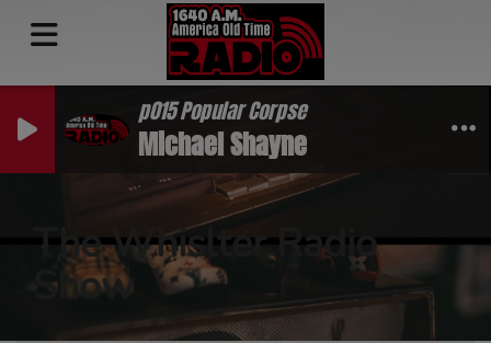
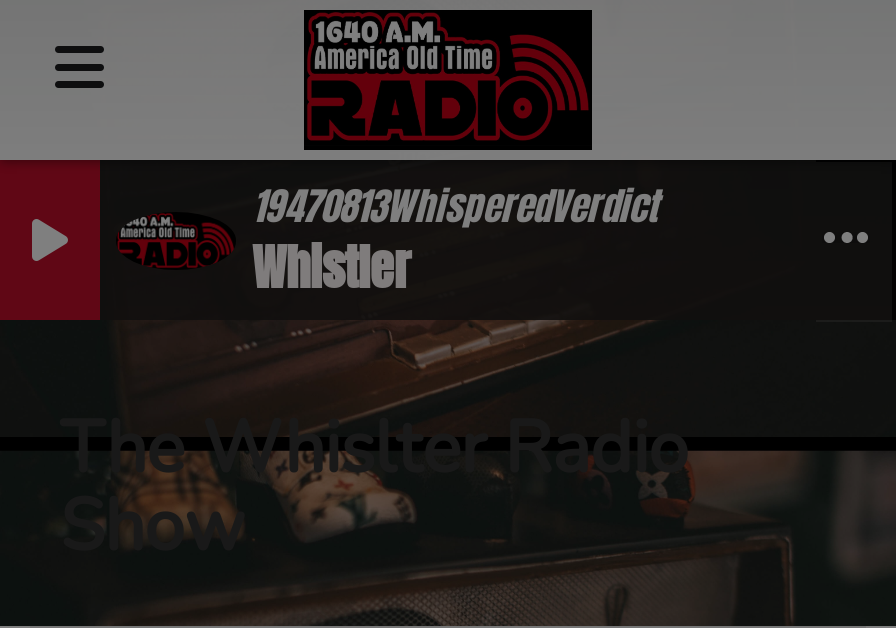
- p015 Popular Corpse
- Michael Shayne
+ 19470813WhisperedVerdict
+ Whistler
